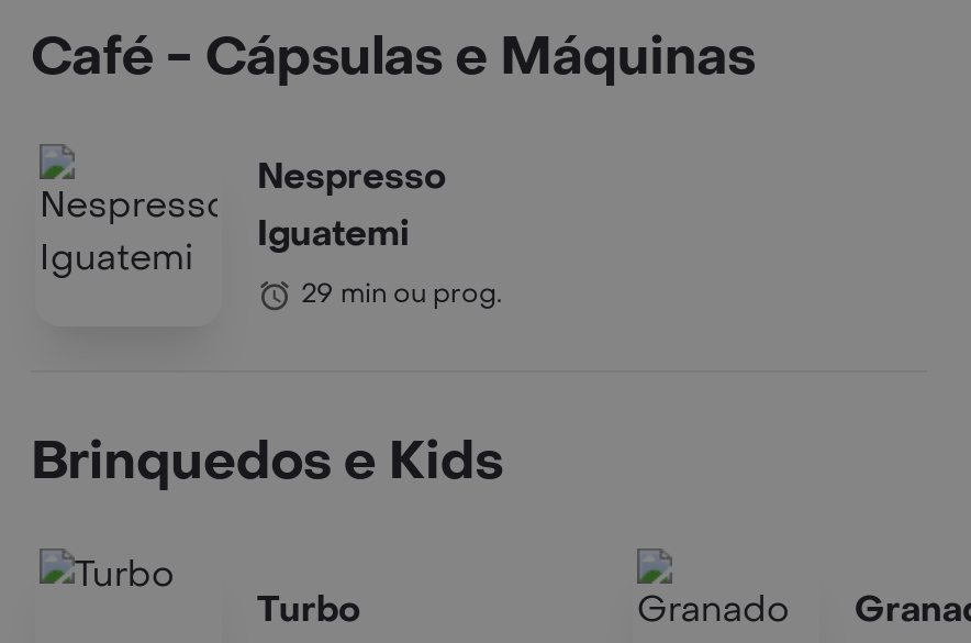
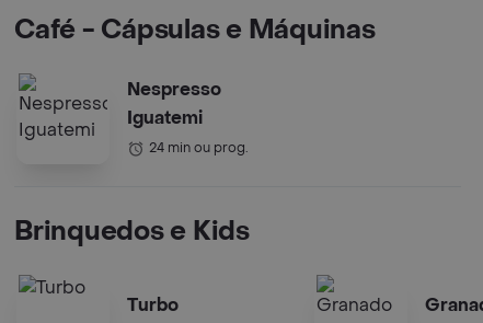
- 29 min ou prog.
+ 24 min ou prog.
